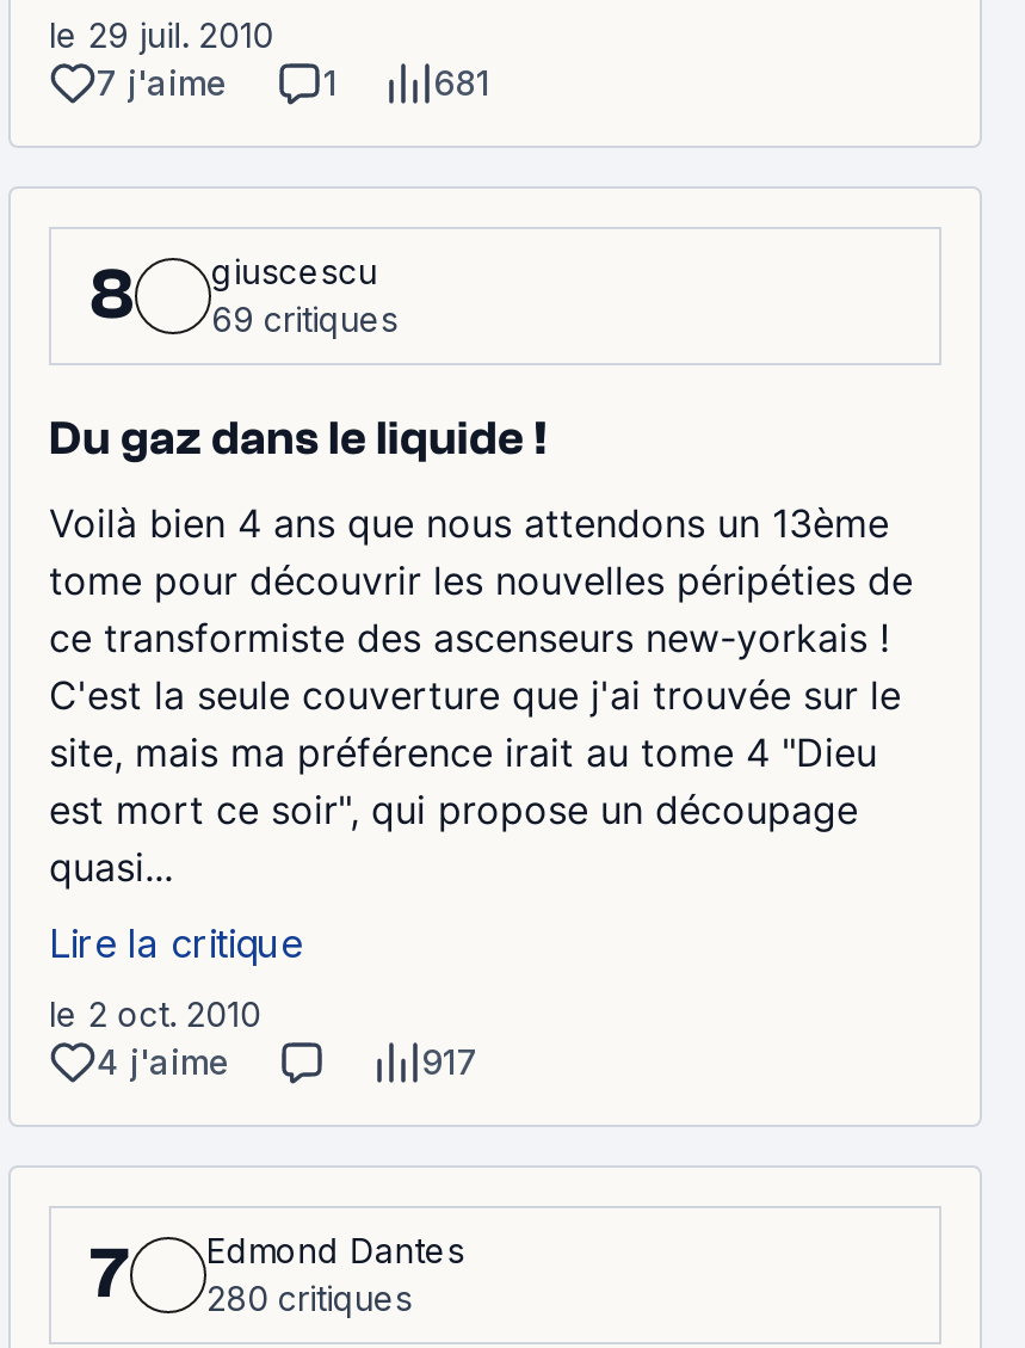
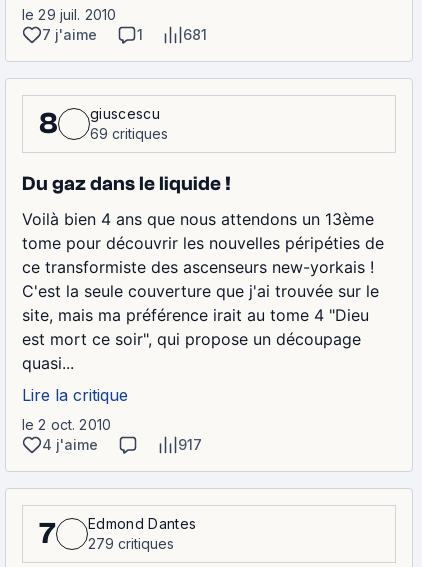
- 7 280 critiques Edmond Dantes
+ 7 279 critiques Edmond Dantes
